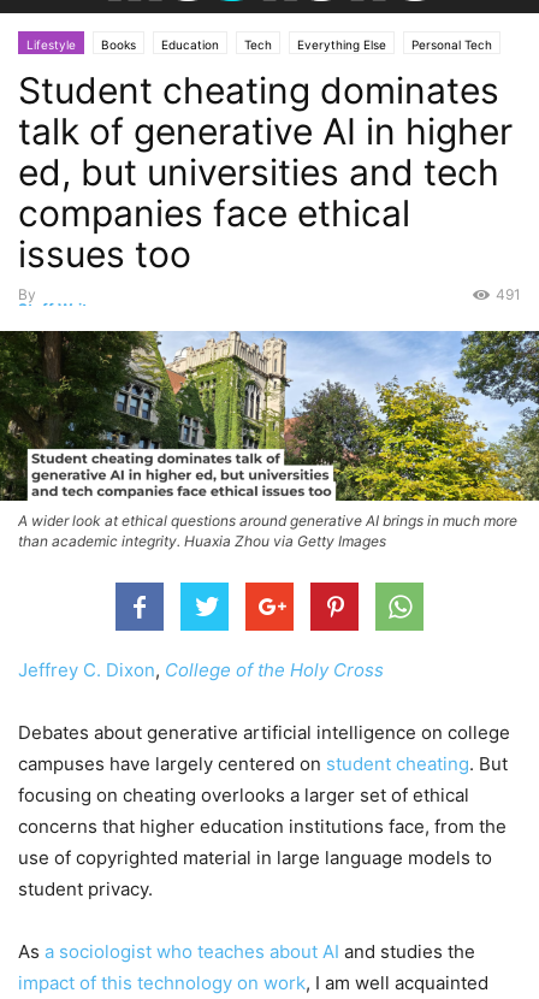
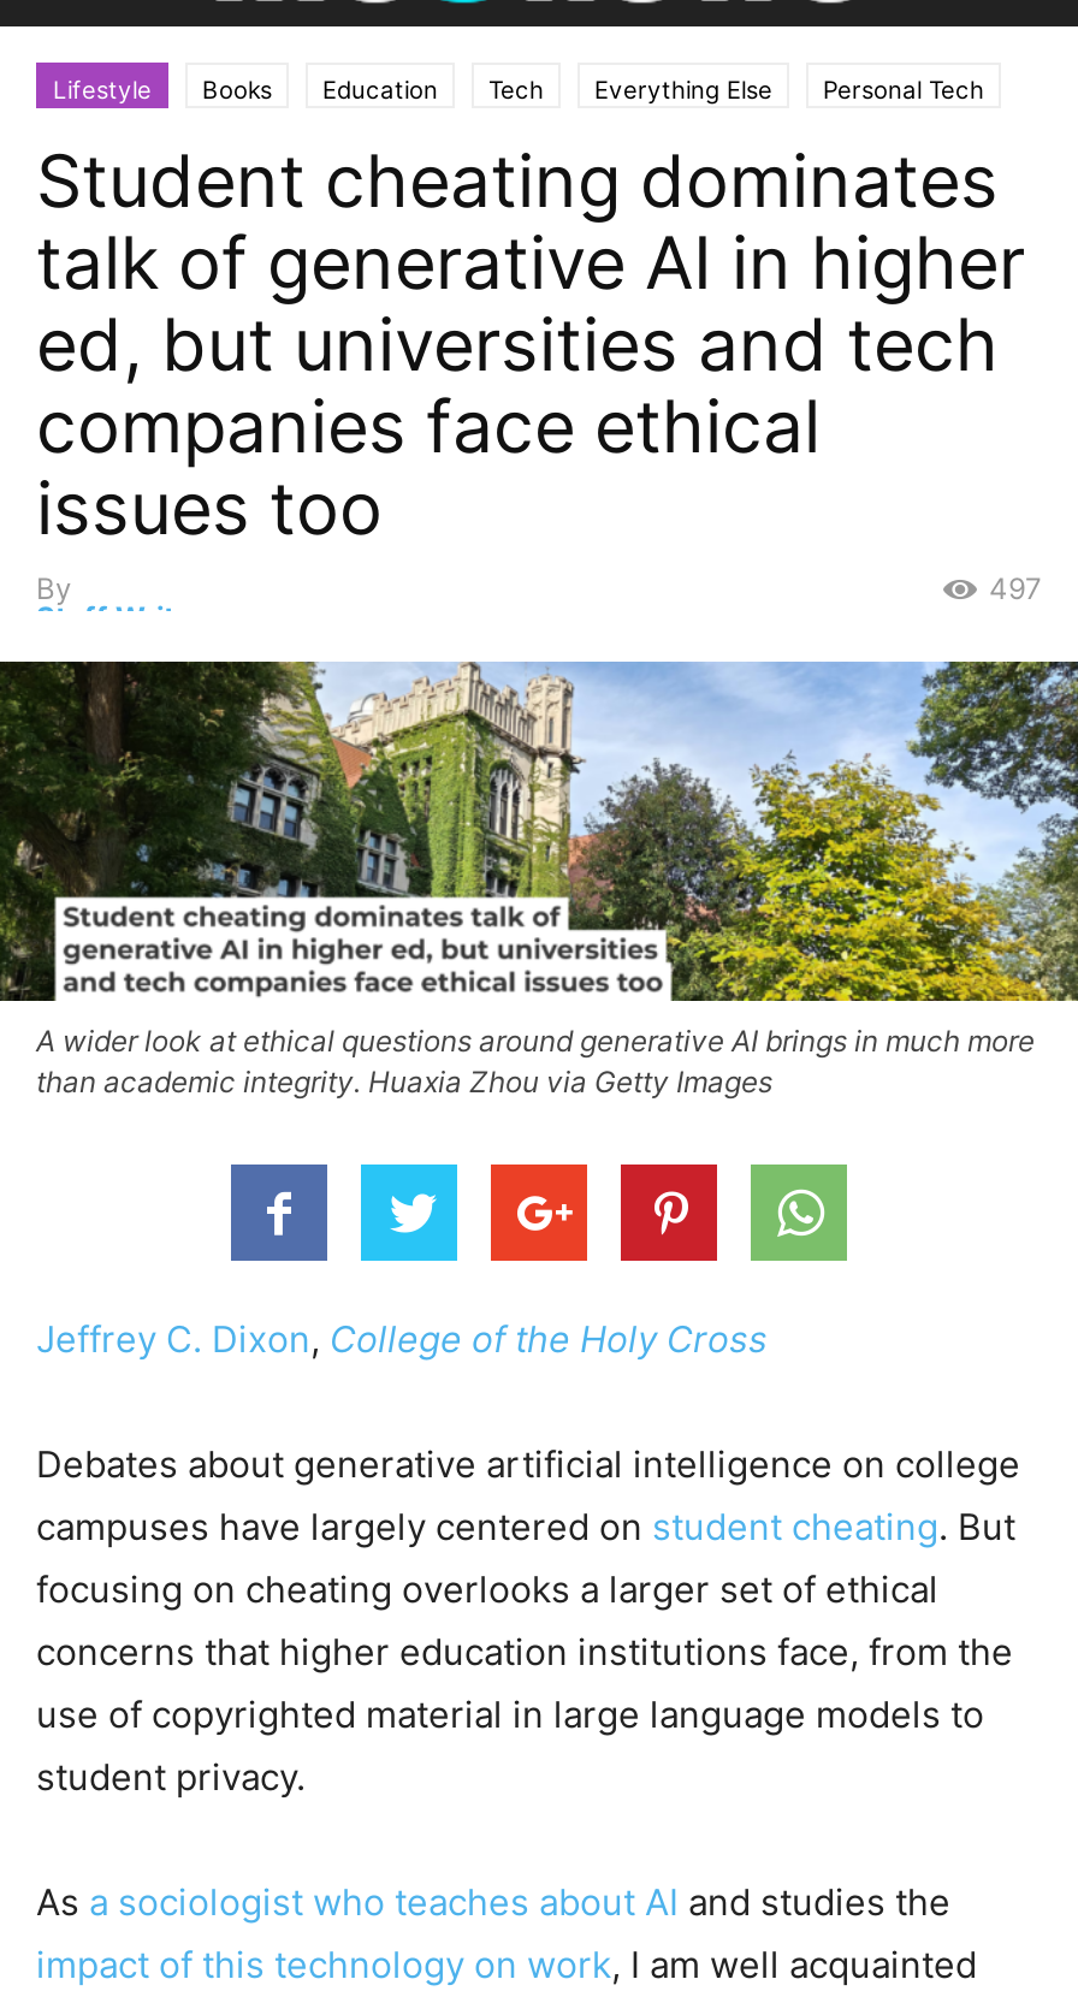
- 491
+ 497
